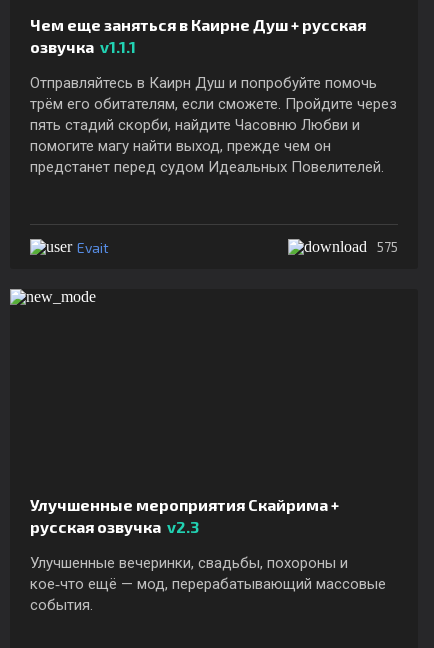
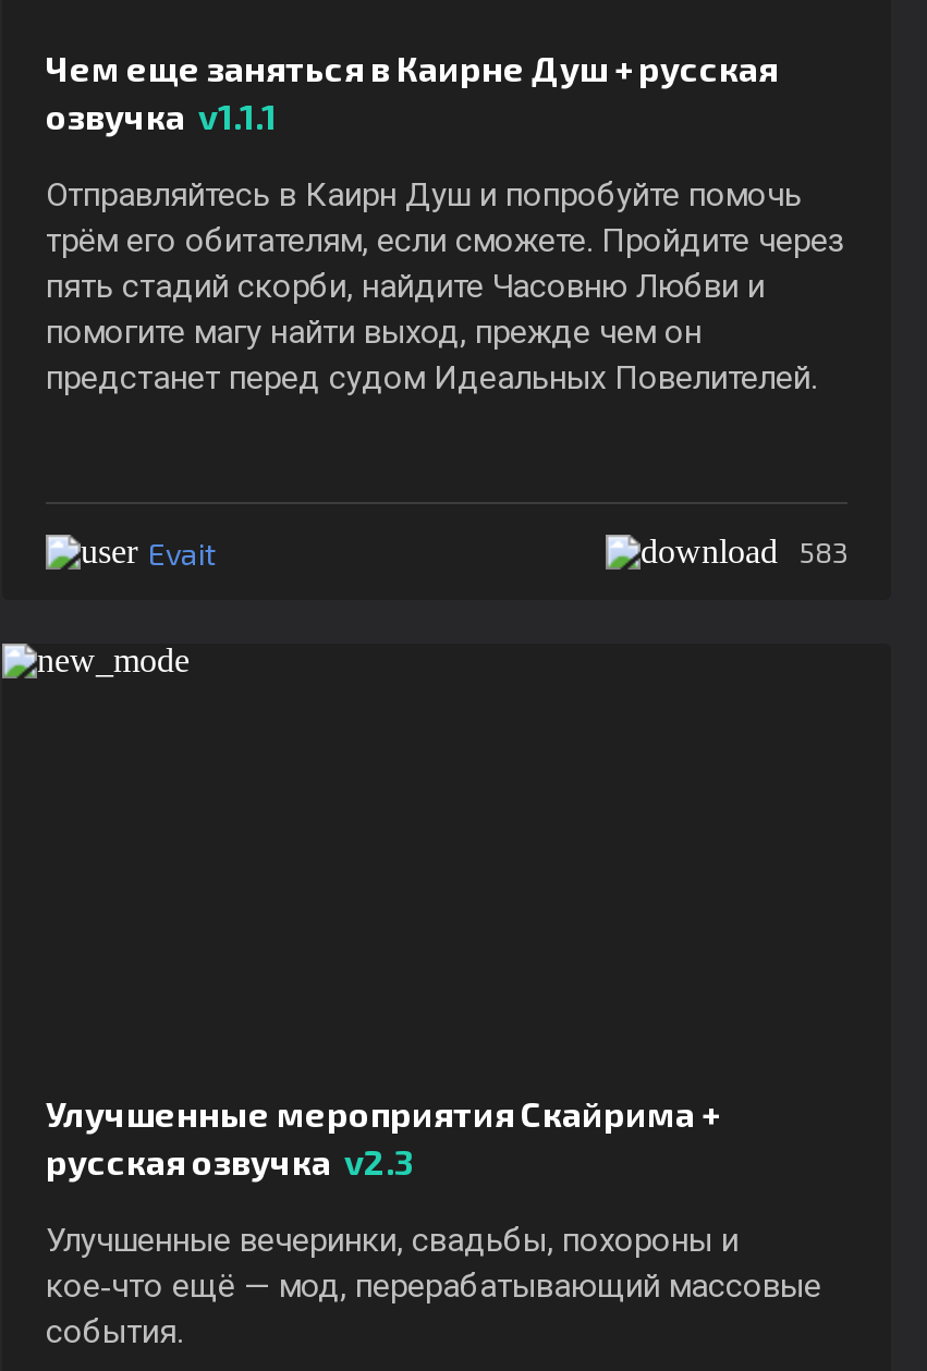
- 575
+ 583
